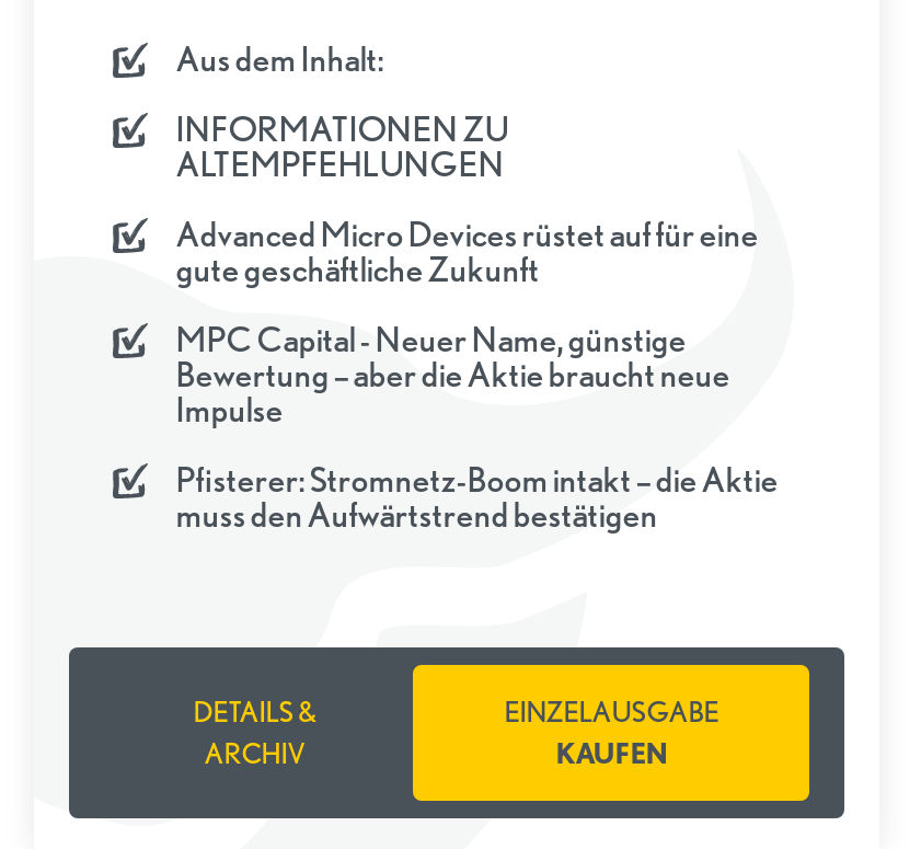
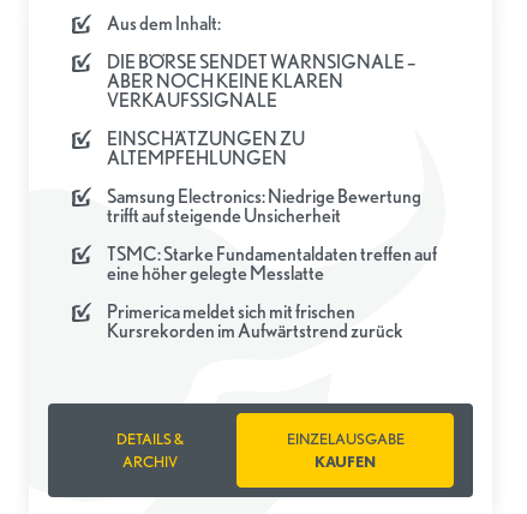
- INFORMATIONEN ZU
+ DIE BÖRSE SENDET WARNSIGNALE –
+ ABER NOCH KEINE KLAREN
+ VERKAUFSSIGNALE
+ EINSCHÄTZUNGEN ZU

moved down: ALTEMPFEHLUNGEN

- Advanced Micro Devices rüstet auf für eine
- gute geschäftliche Zukunft
+ Samsung Electronics: Niedrige Bewertung
+ trifft auf steigende Unsicherheit

- MPC Capital - Neuer Name, günstige
- Bewertung – aber die Aktie braucht neue
- Impulse
+ TSMC: Starke Fundamentaldaten treffen auf
+ eine höher gelegte Messlatte

- Pfisterer: Stromnetz-Boom intakt – die Aktie
- muss den Aufwärtstrend bestätigen
+ Primerica meldet sich mit frischen
+ Kursrekorden im Aufwärtstrend zurück
